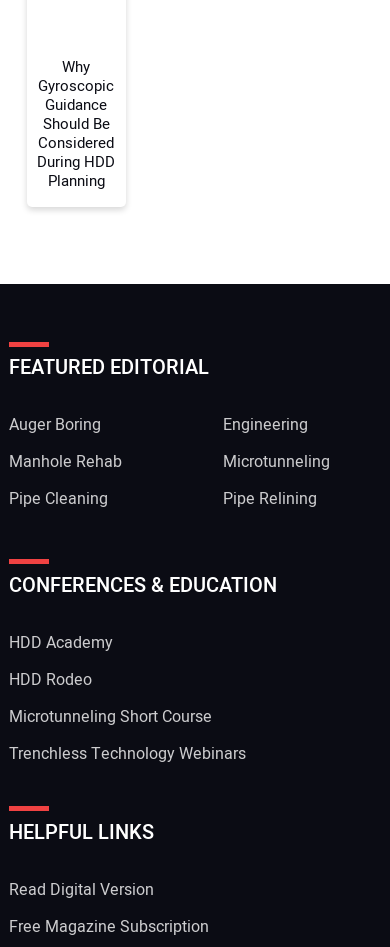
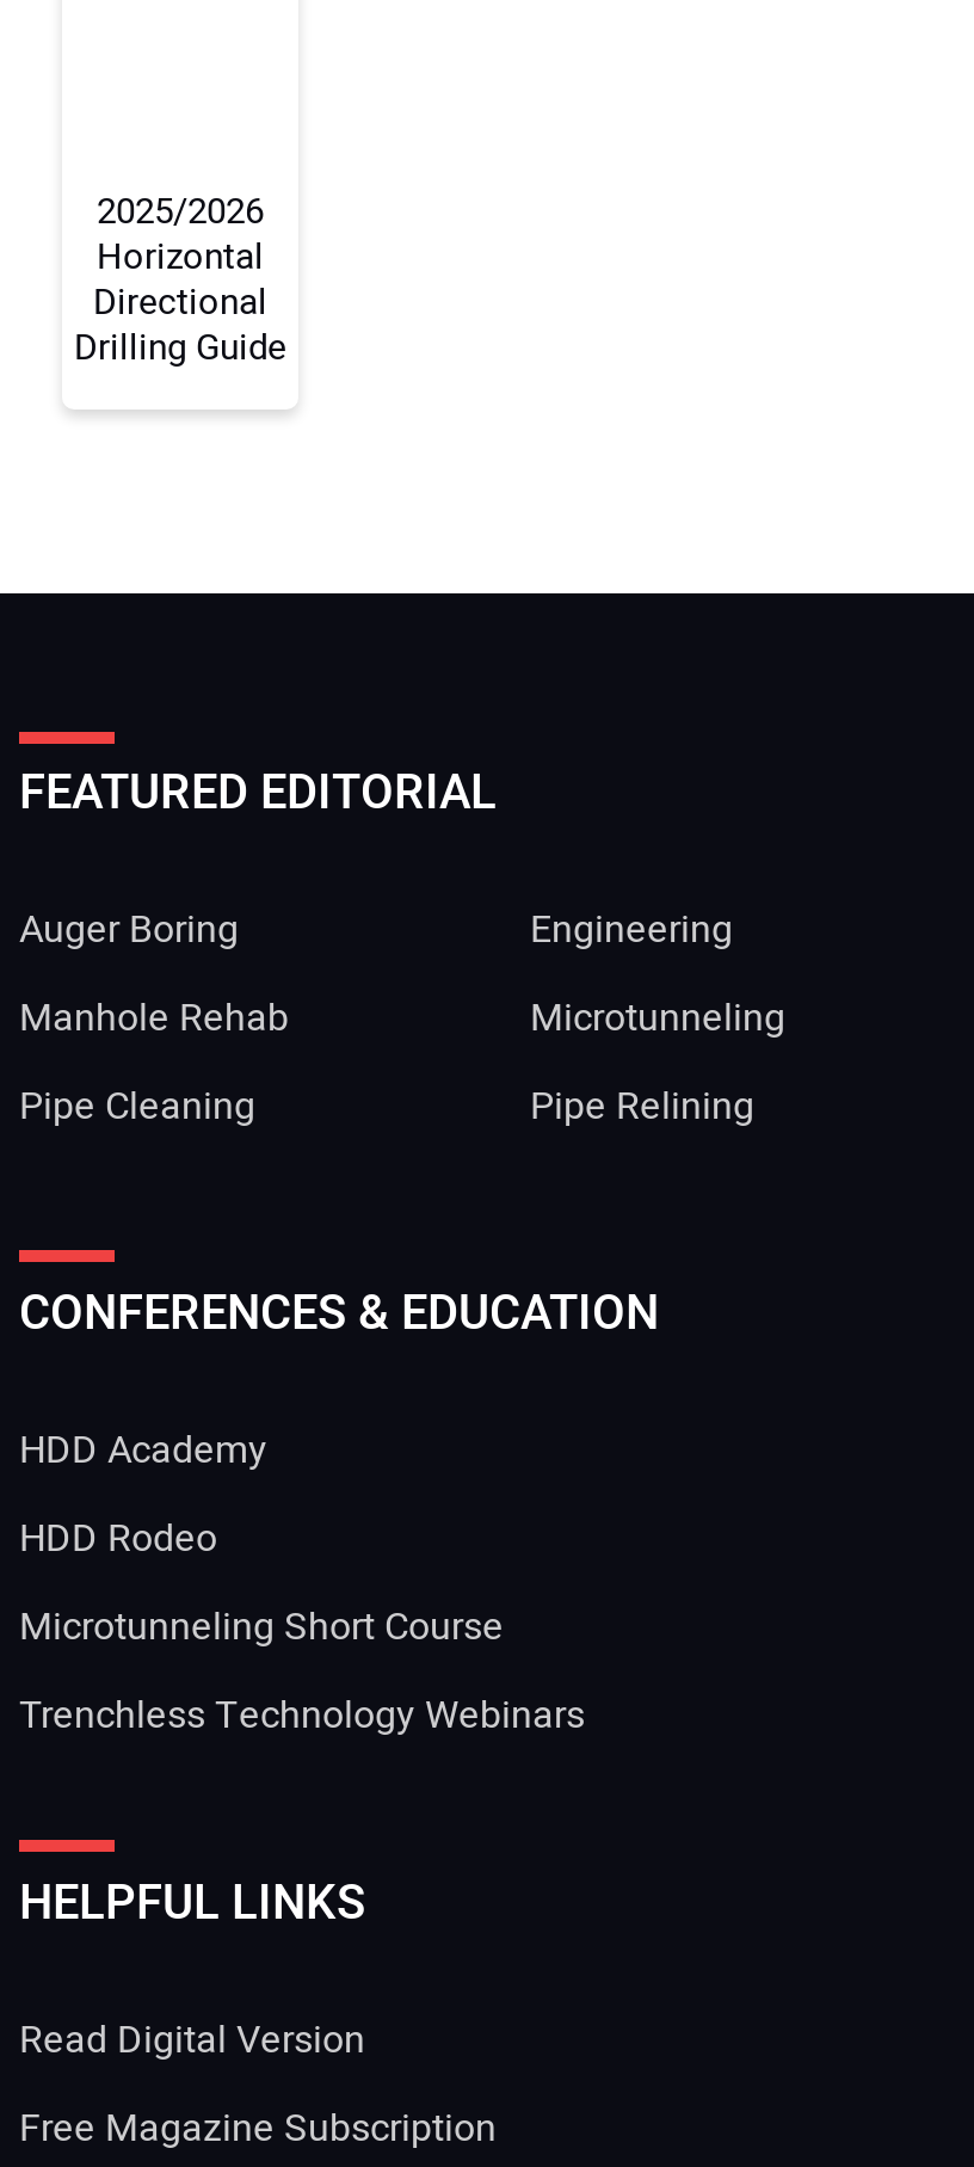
- Why
- Gyroscopic
- Guidance
- Should Be
- Considered
- During HDD
- Planning
+ 2025/2026
+ Horizontal
+ Directional
+ Drilling Guide
